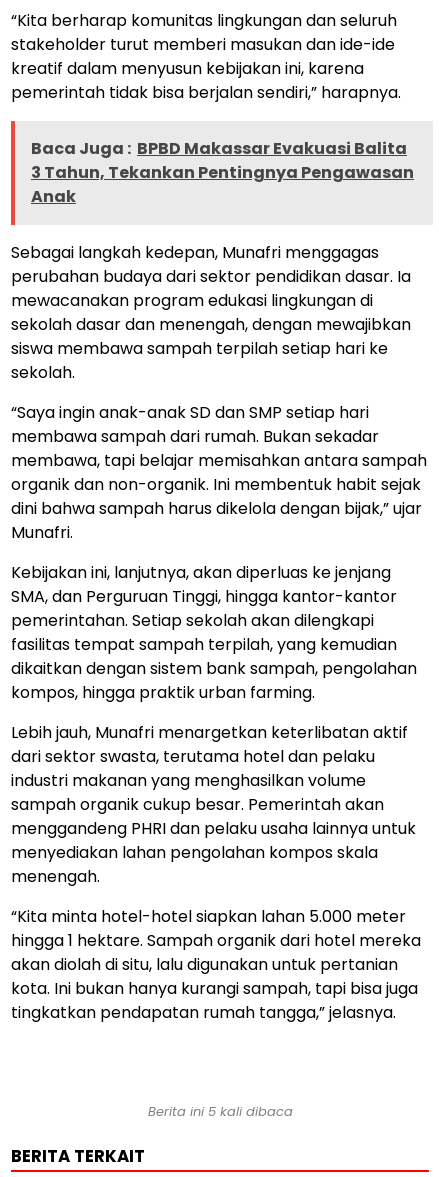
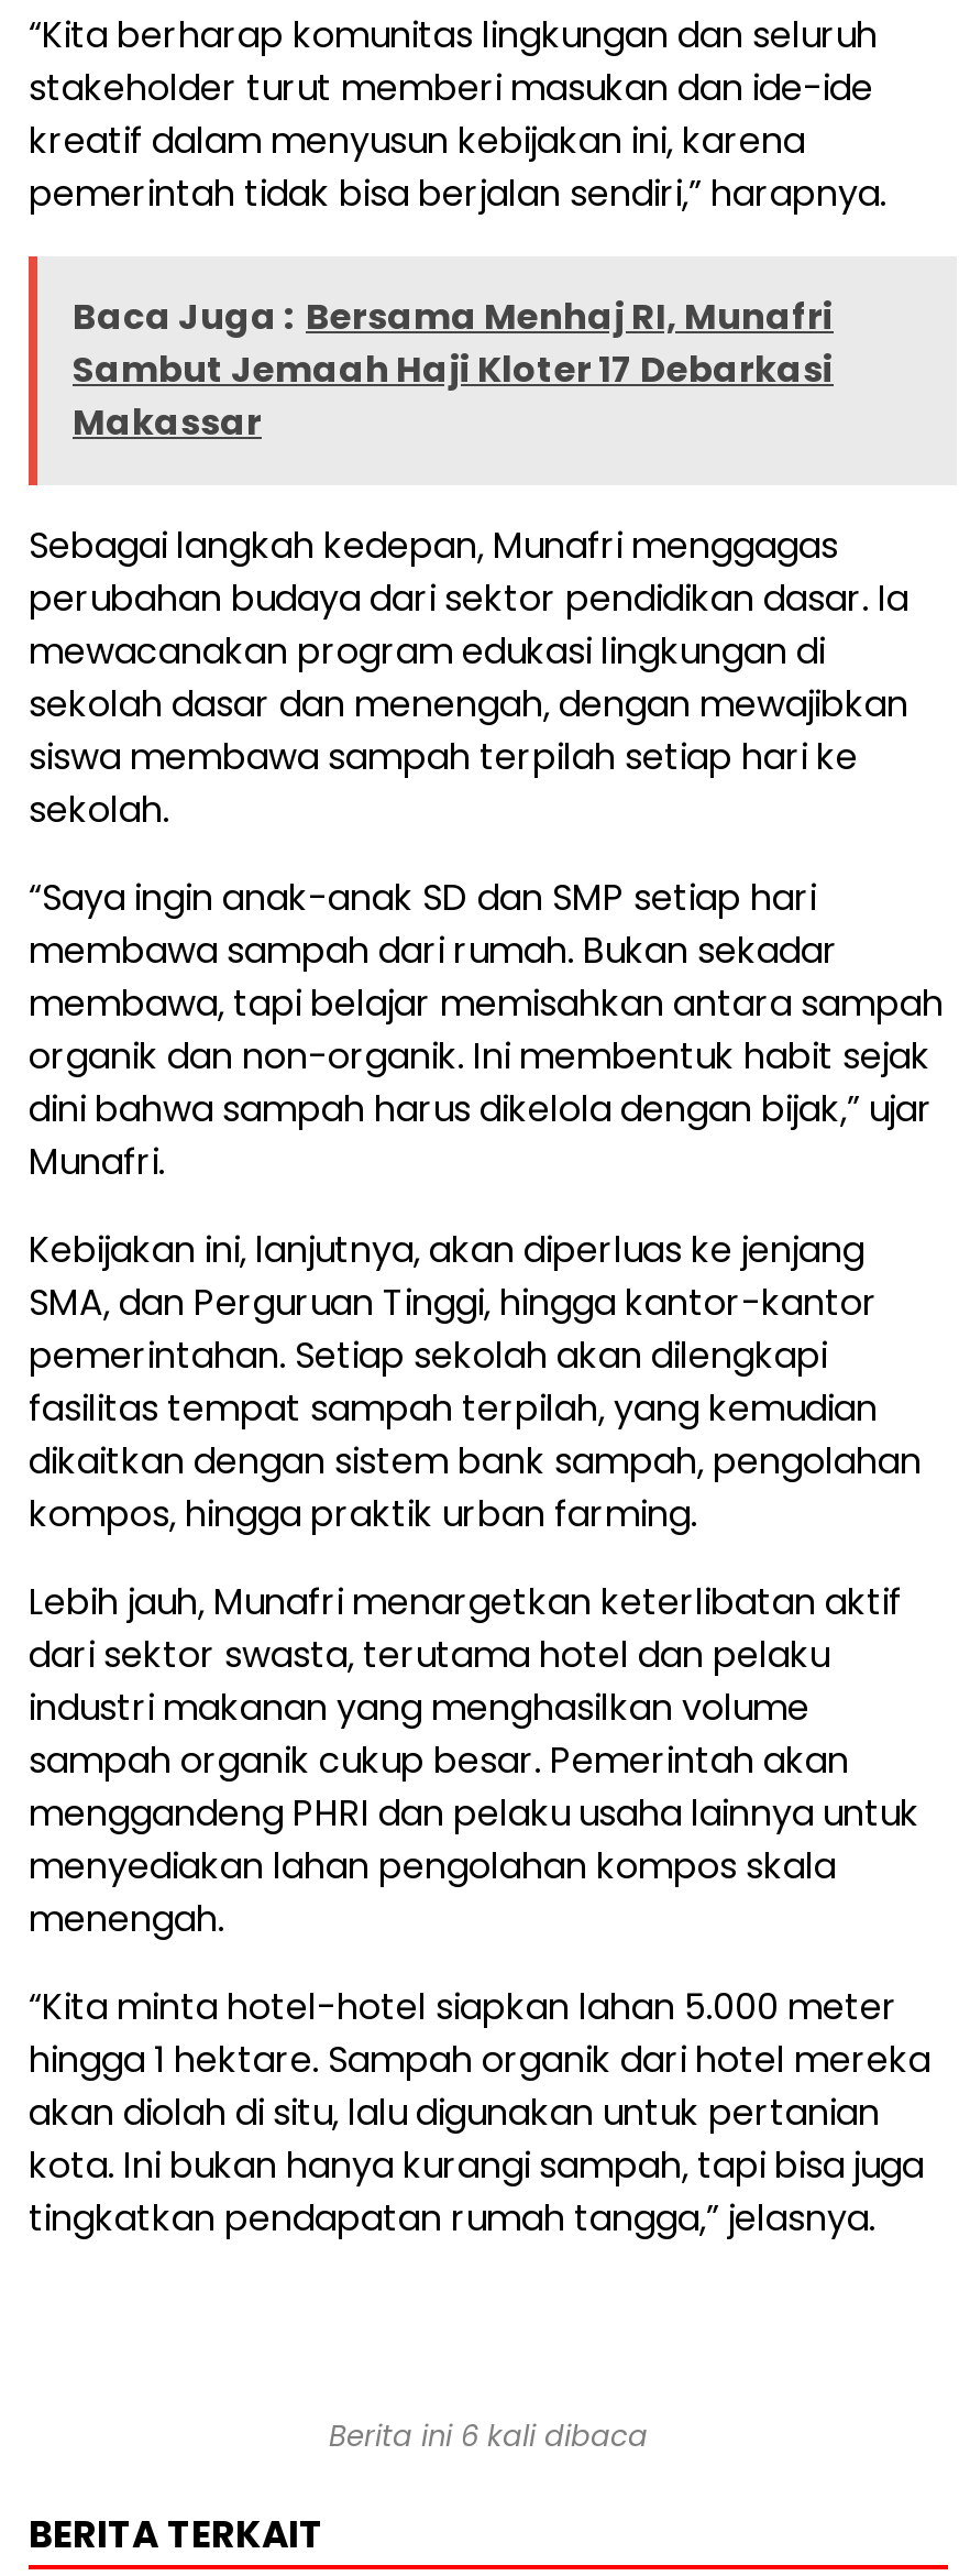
- Baca Juga : BPBD Makassar Evakuasi Balita
- 3 Tahun, Tekankan Pentingnya Pengawasan
- Anak
+ Baca Juga : Bersama Menhaj RI, Munafri
+ Sambut Jemaah Haji Kloter 17 Debarkasi
+ Makassar

- Berita ini 5 kali dibaca
+ Berita ini 6 kali dibaca
